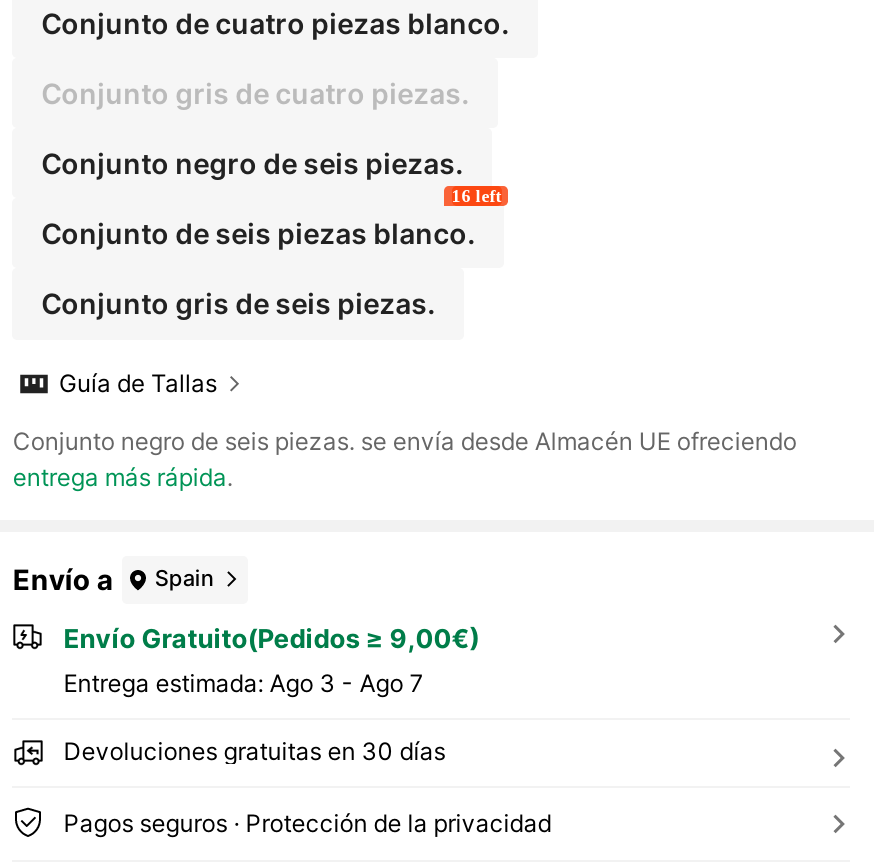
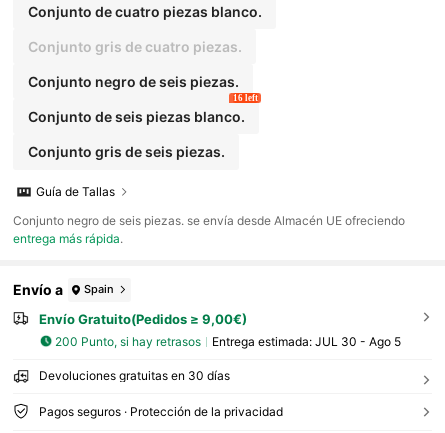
- Entrega estimada: Ago 3 - Ago 7
+ 200 Punto, si hay retrasos
+ Entrega estimada: JUL 30 - Ago 5
